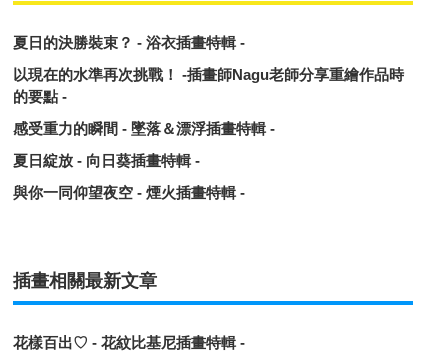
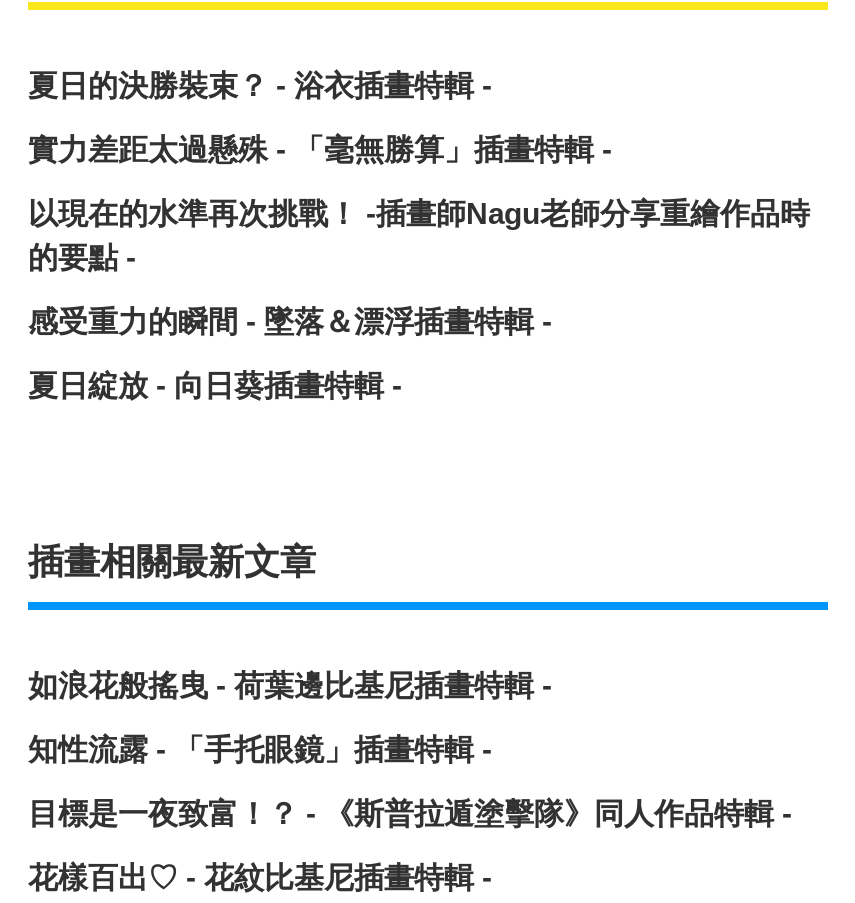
+ 實力差距太過懸殊 - 「毫無勝算」插畫特輯 -

- 與你一同仰望夜空 - 煙火插畫特輯 -

+ 如浪花般搖曳 - 荷葉邊比基尼插畫特輯 -
+ 知性流露 - 「手托眼鏡」插畫特輯 -
+ 目標是一夜致富！？ - 《斯普拉遁塗擊隊》同人作品特輯 -
